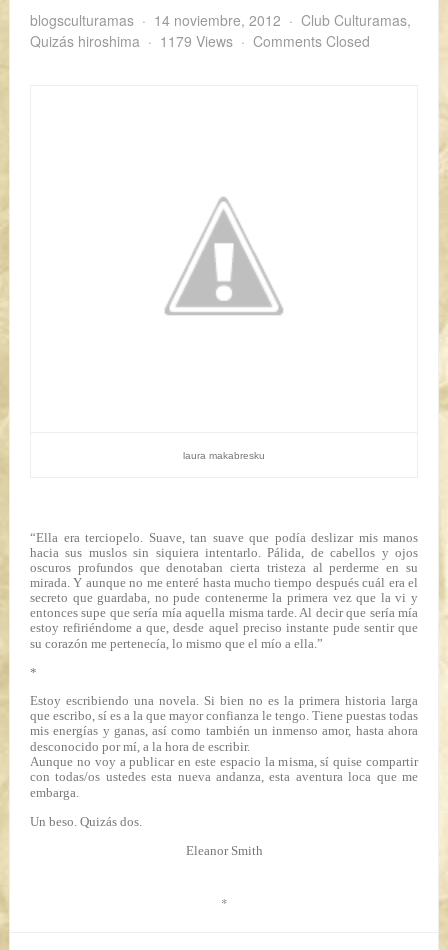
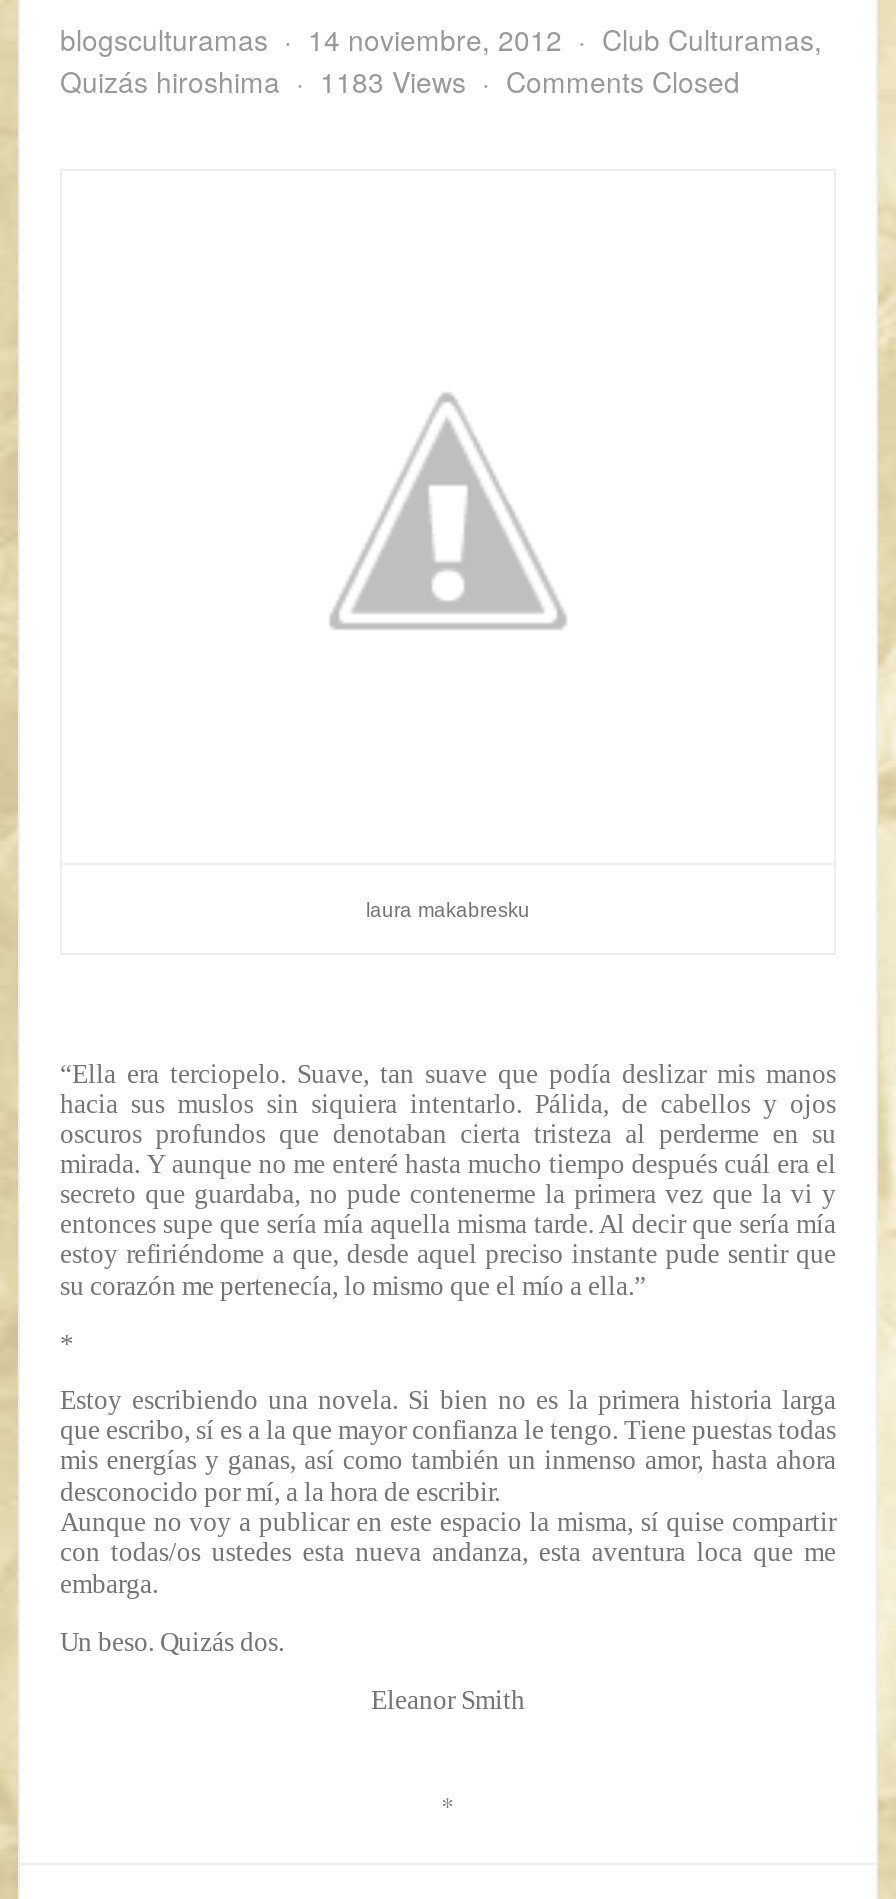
- Quizás hiroshima 1179 Views Comments Closed
+ Quizás hiroshima 1183 Views Comments Closed
